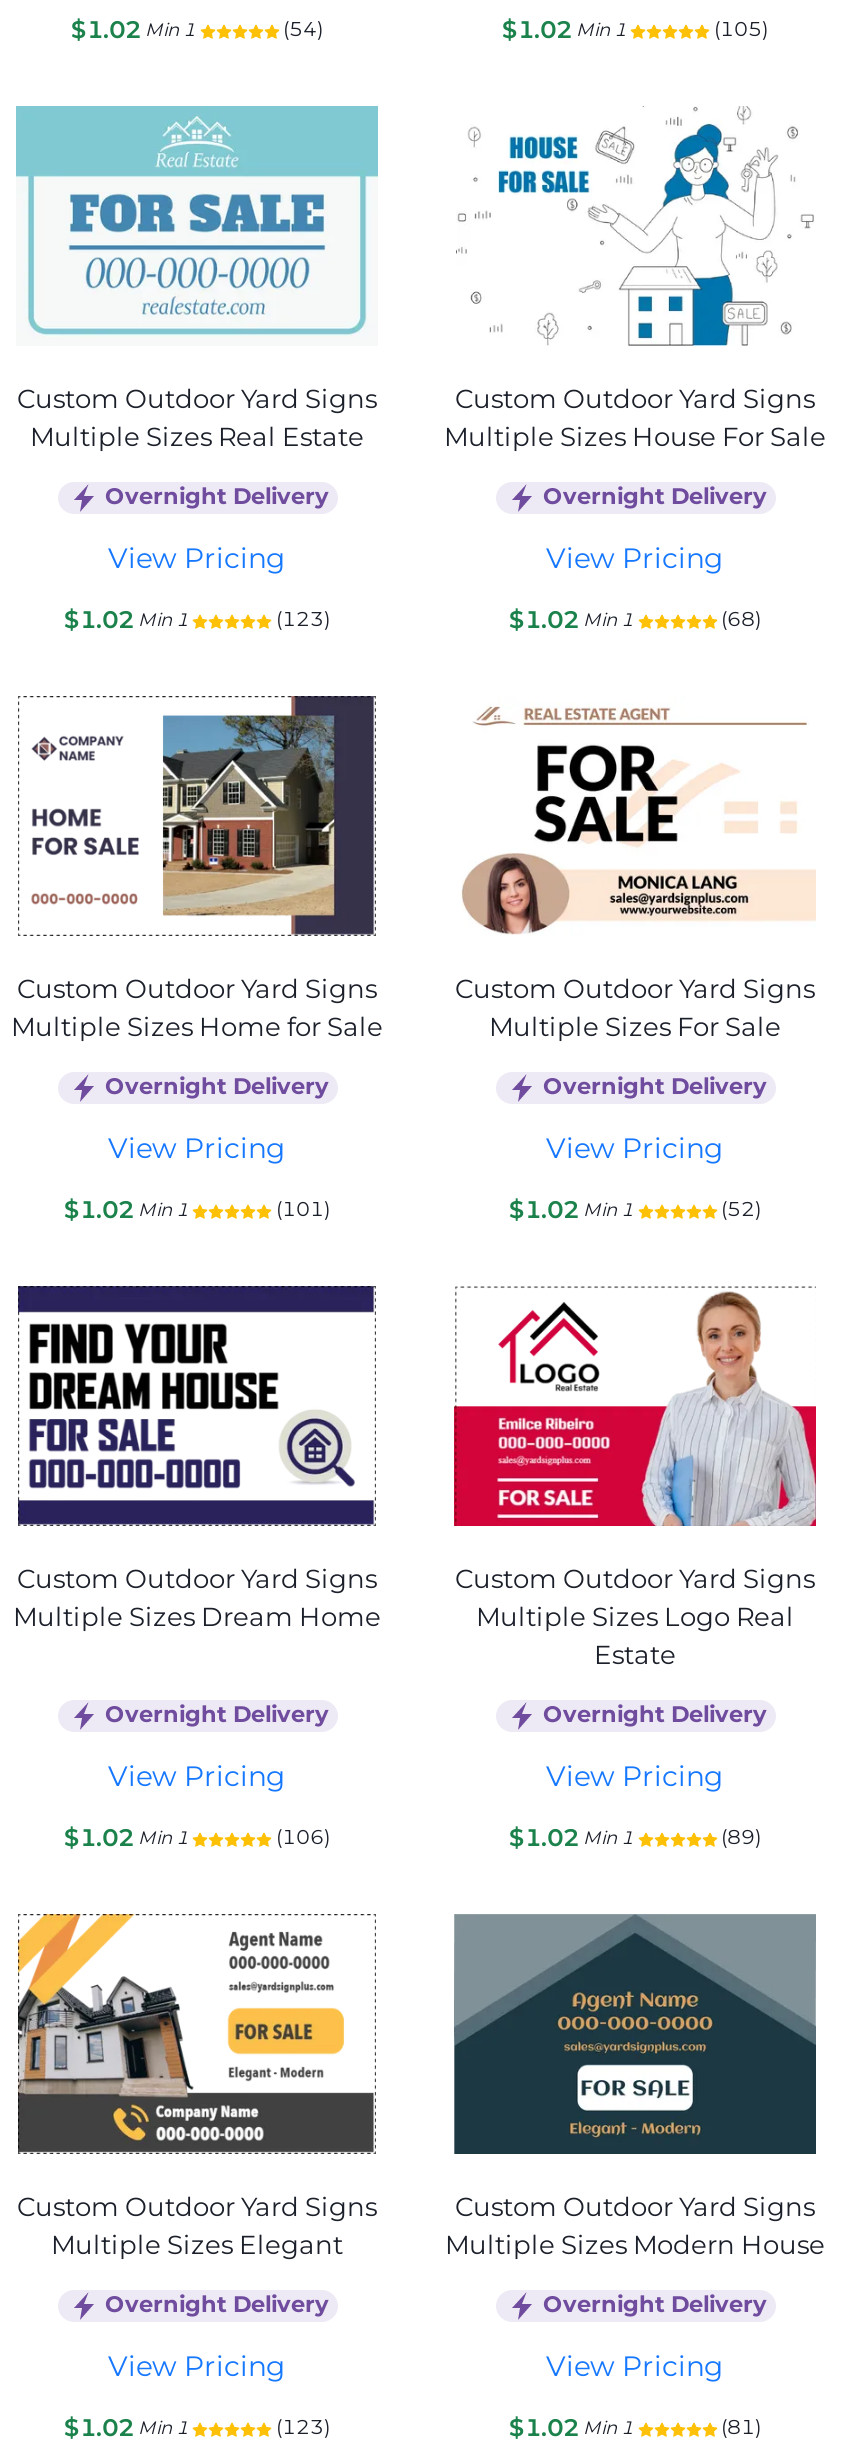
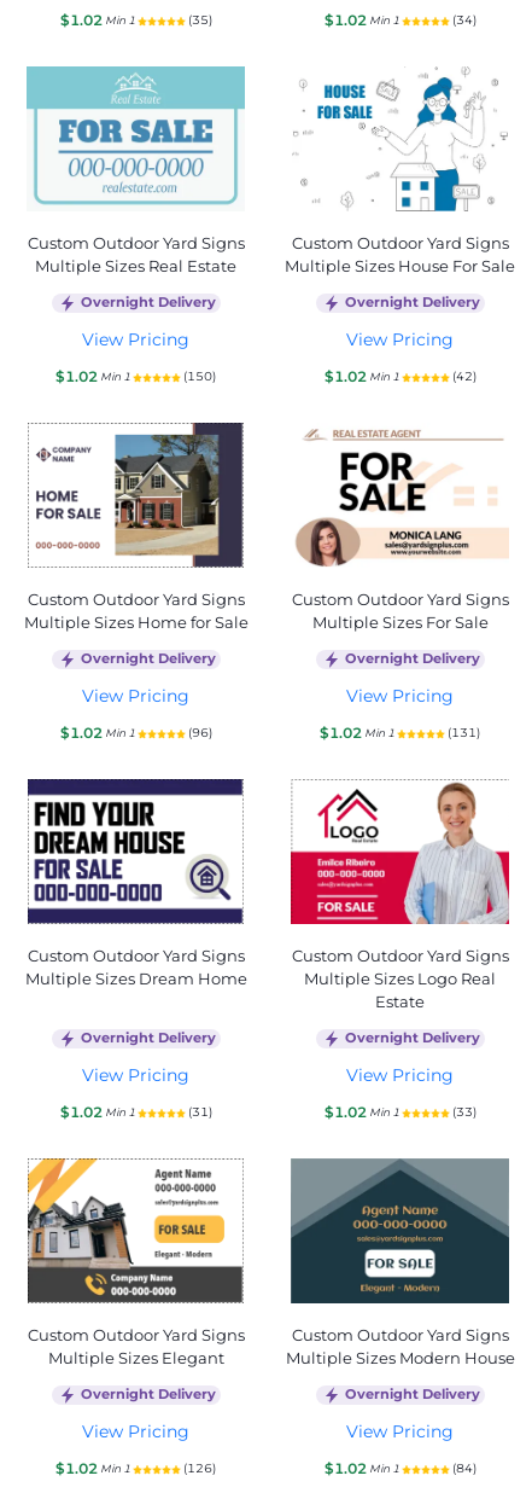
- (54)
+ (35)

- (105)
+ (34)

- (123)
+ (150)

- (68)
+ (42)

- (101)
+ (96)

- (52)
+ (131)

- (106)
+ (31)

- (89)
+ (33)

- (123)
+ (126)

- (81)
+ (84)
